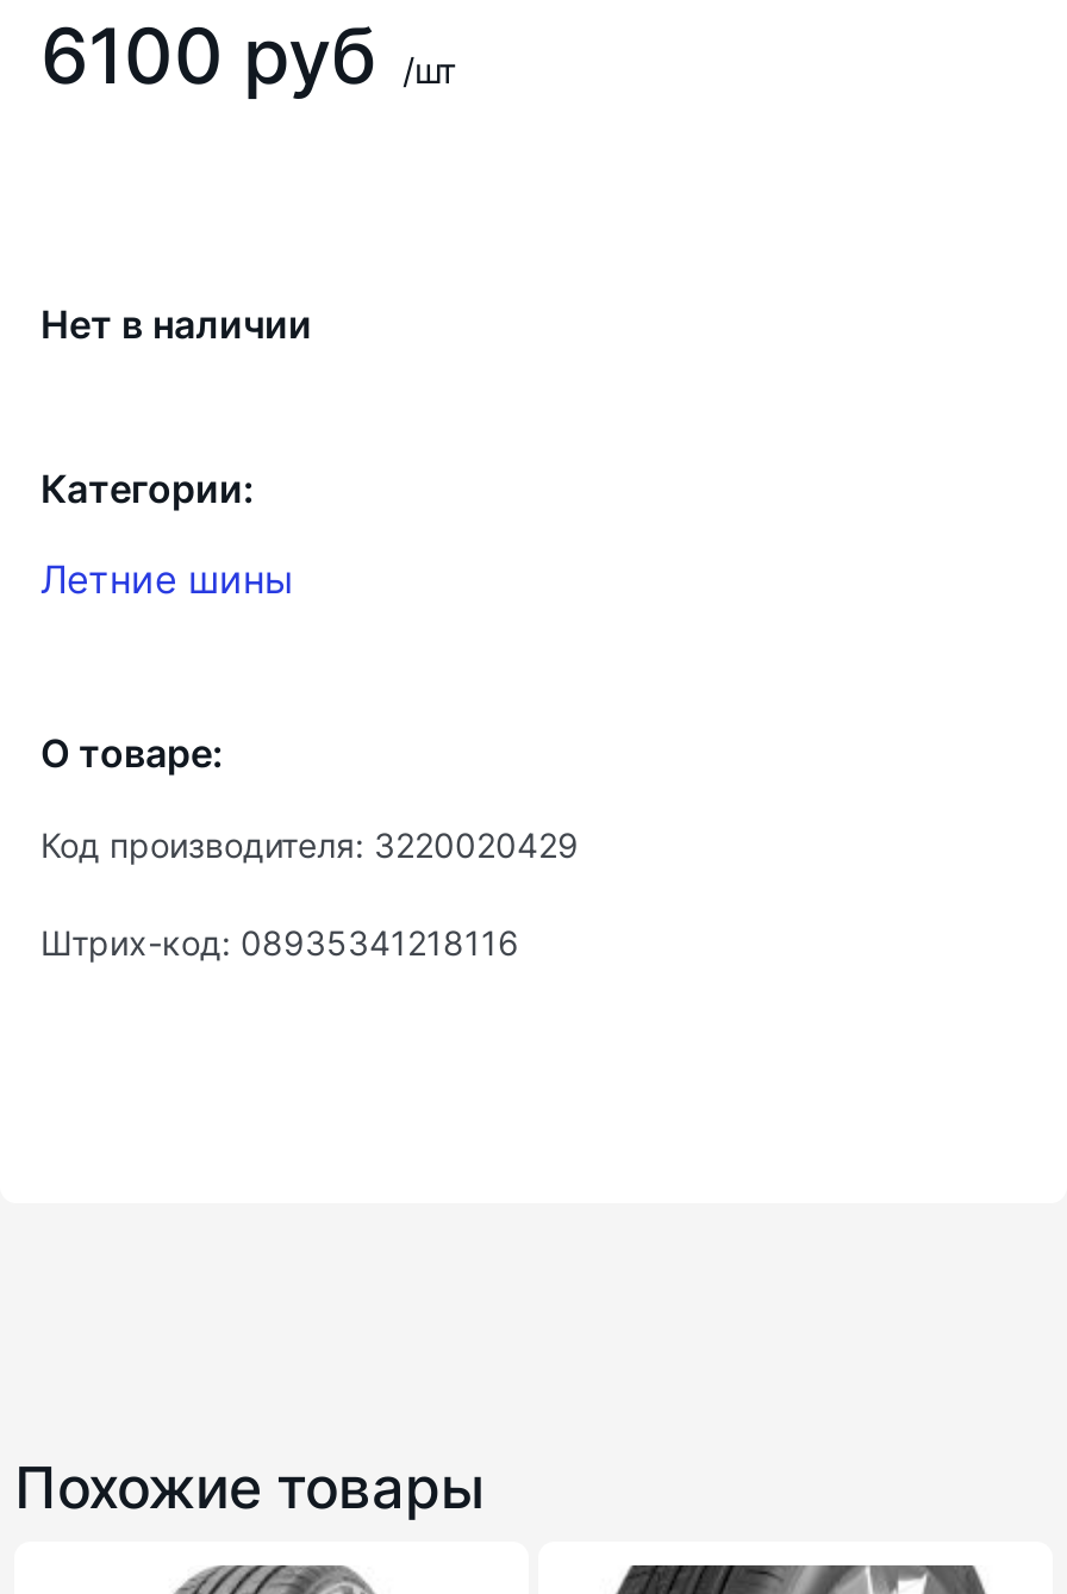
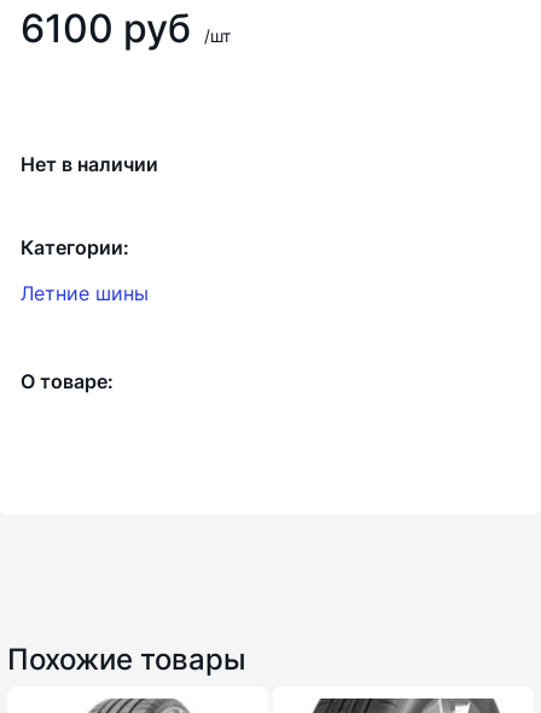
- Код производителя: 3220020429
- Штрих-код: 08935341218116
